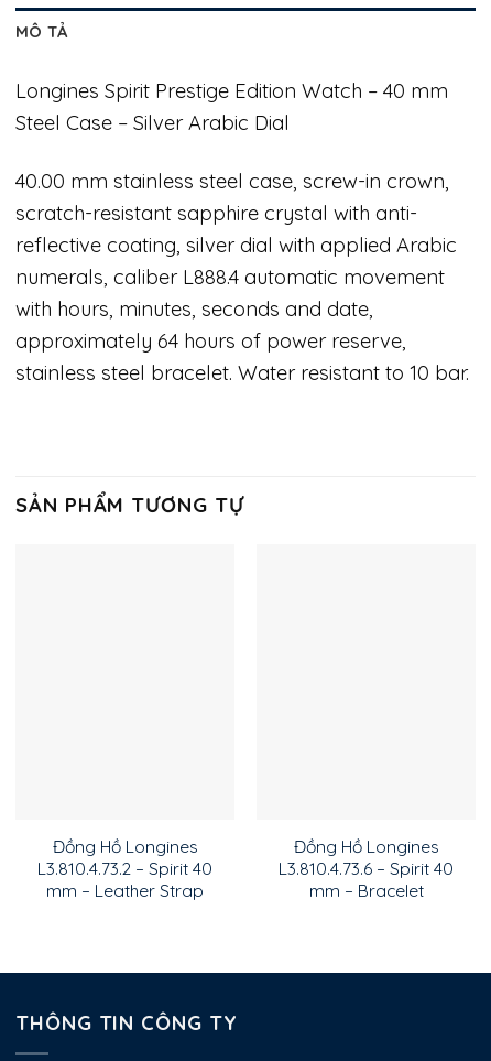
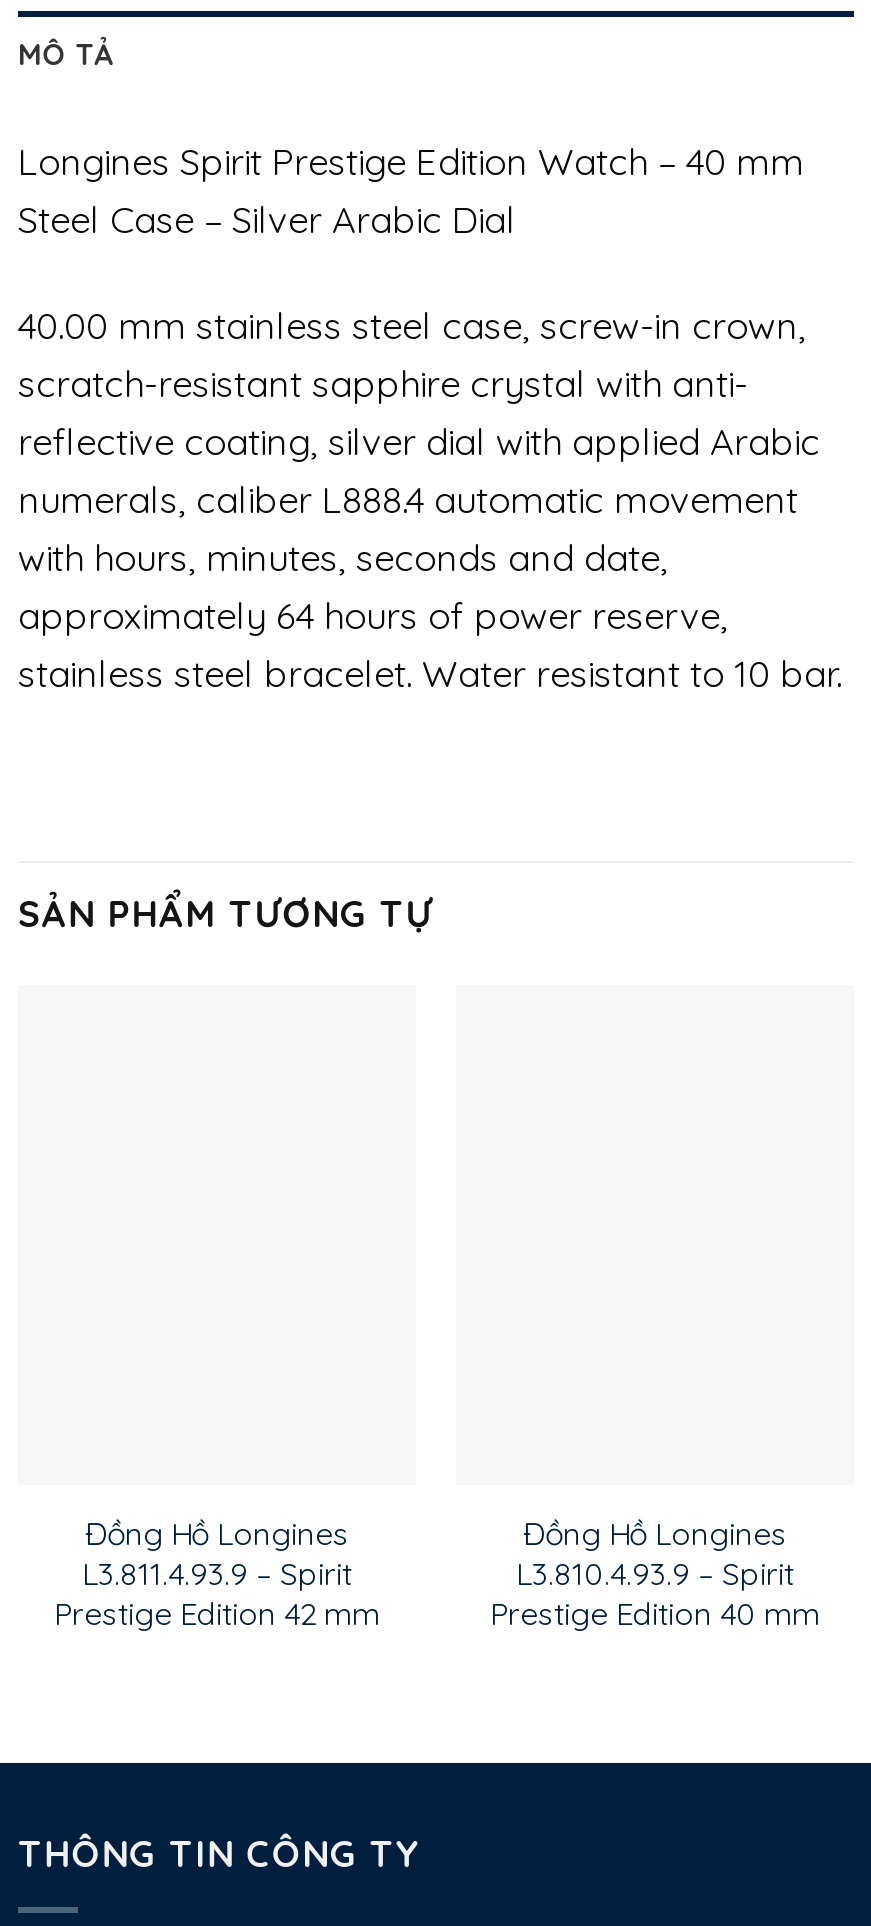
- L3.810.4.73.2 – Spirit 40
- mm – Leather Strap
+ L3.811.4.93.9 – Spirit
+ Prestige Edition 42 mm

- L3.810.4.73.6 – Spirit 40
- mm – Bracelet
+ L3.810.4.93.9 – Spirit
+ Prestige Edition 40 mm
